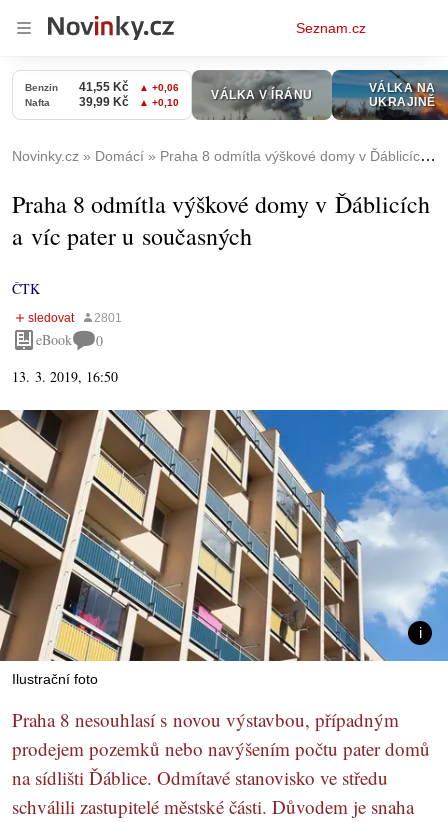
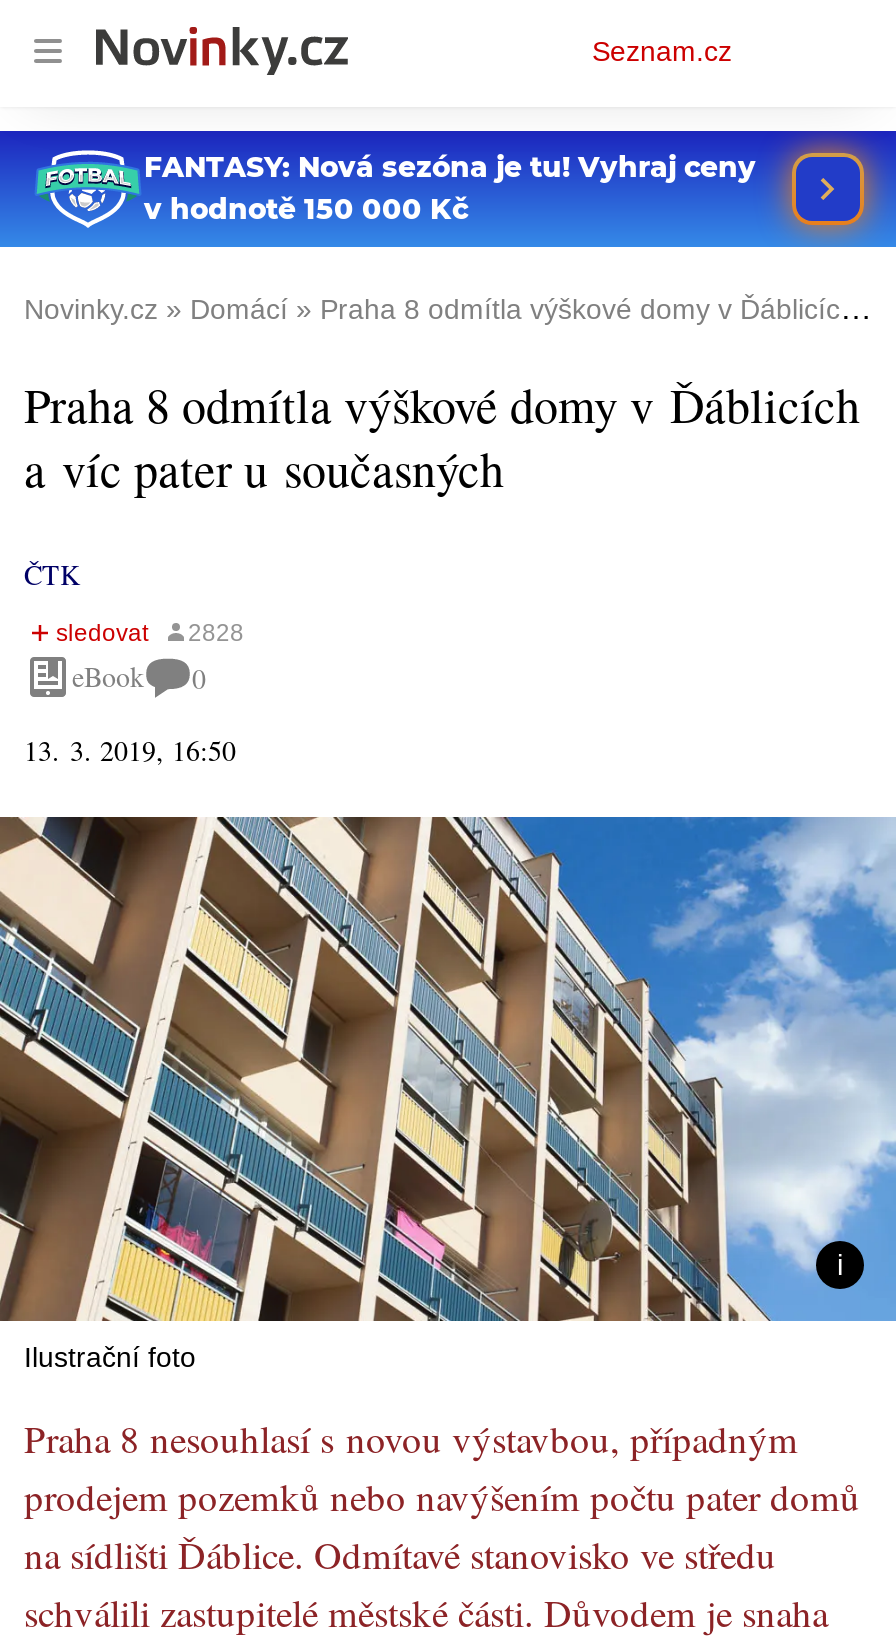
- [image]
+ [image]
